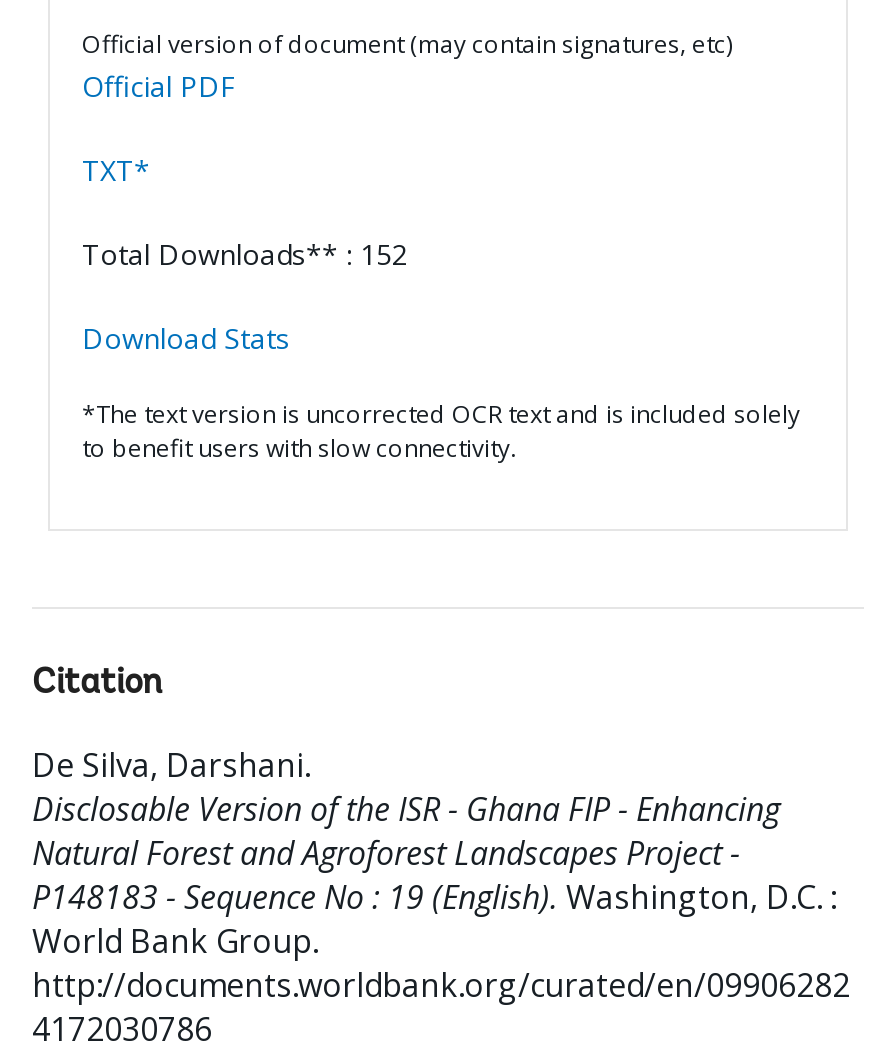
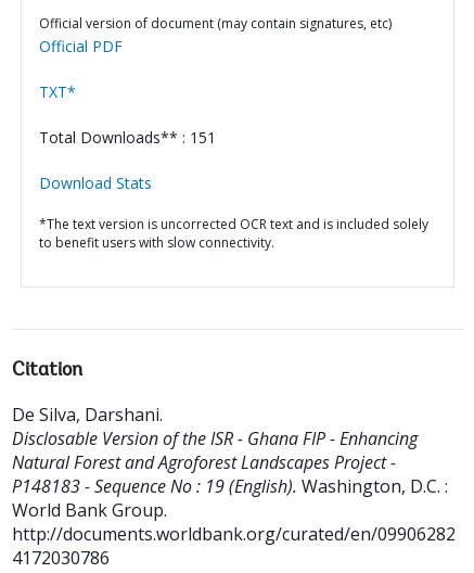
- Total Downloads** : 152
+ Total Downloads** : 151
